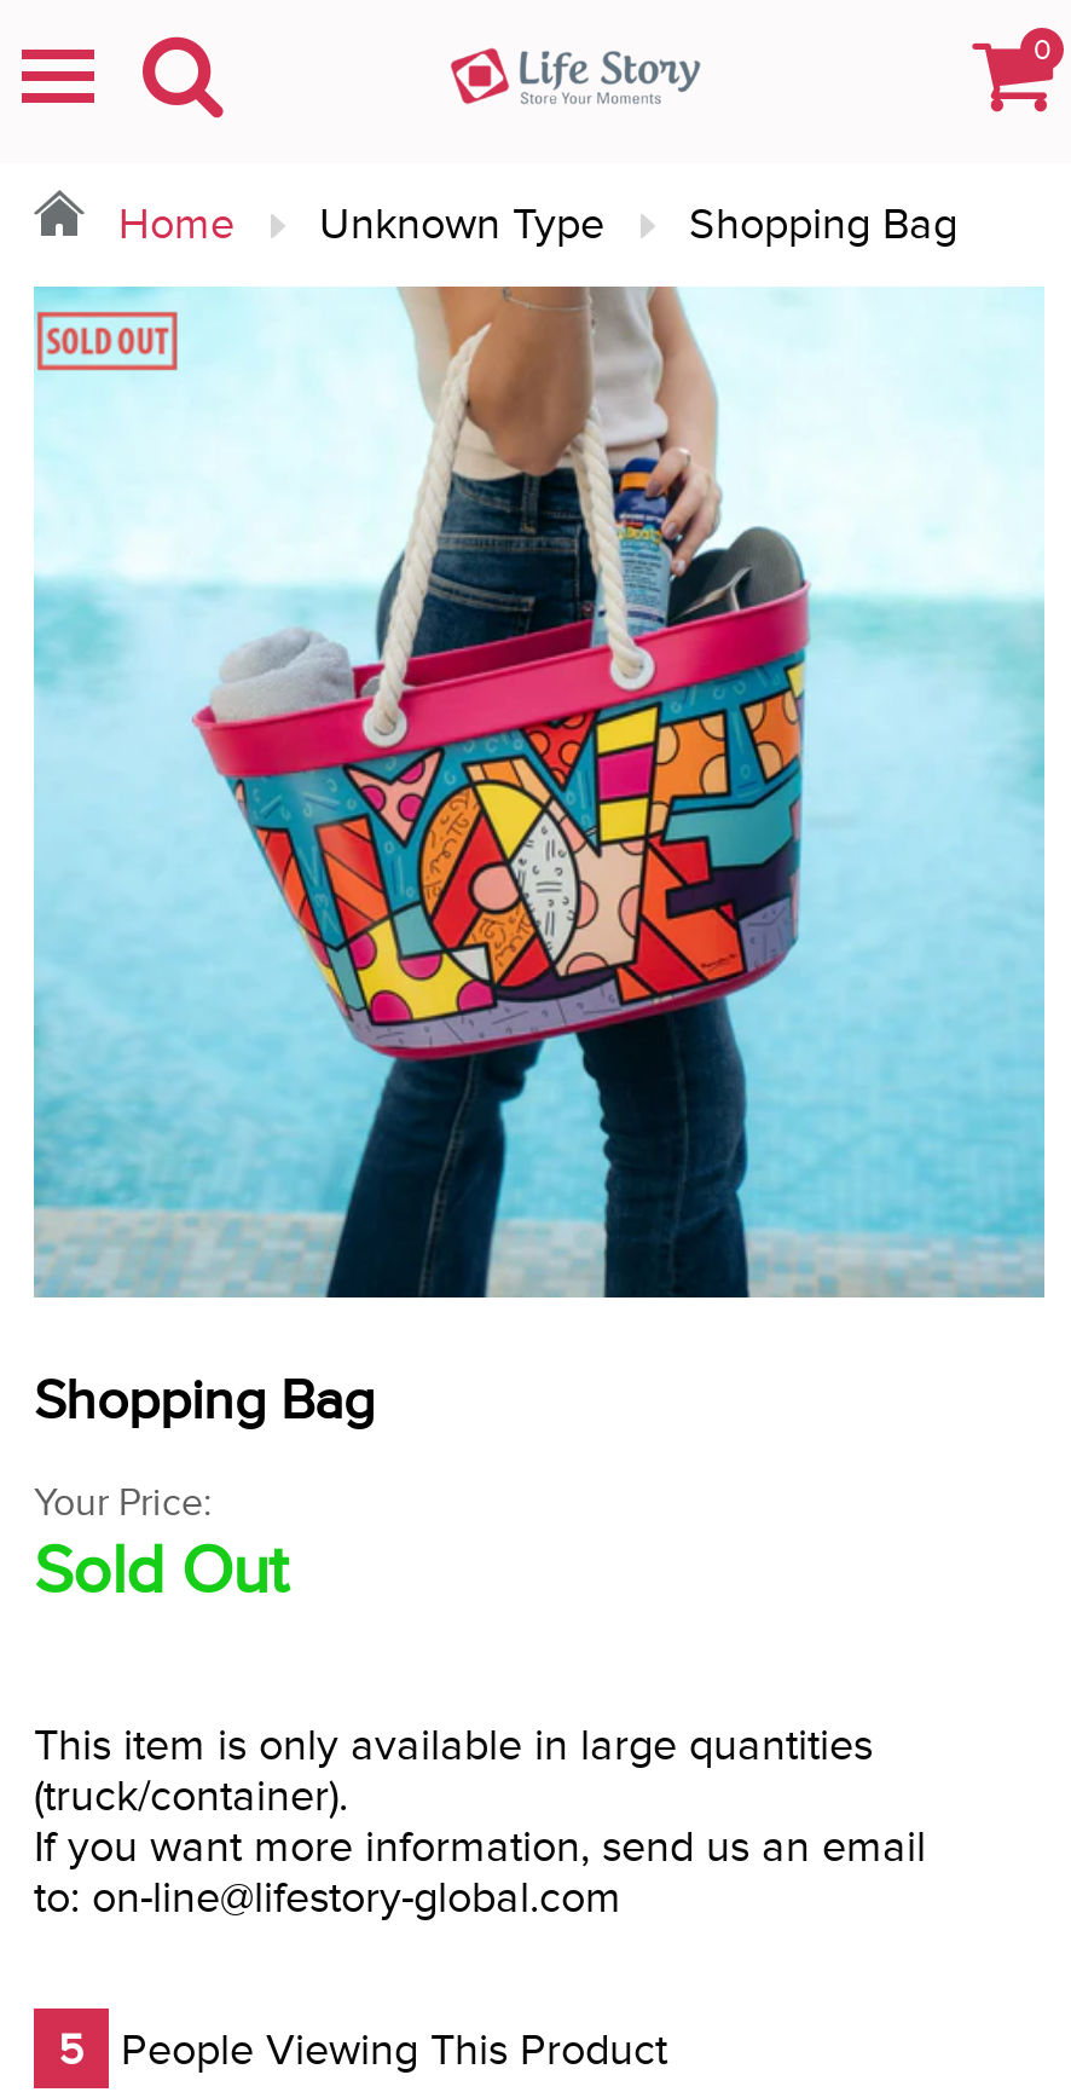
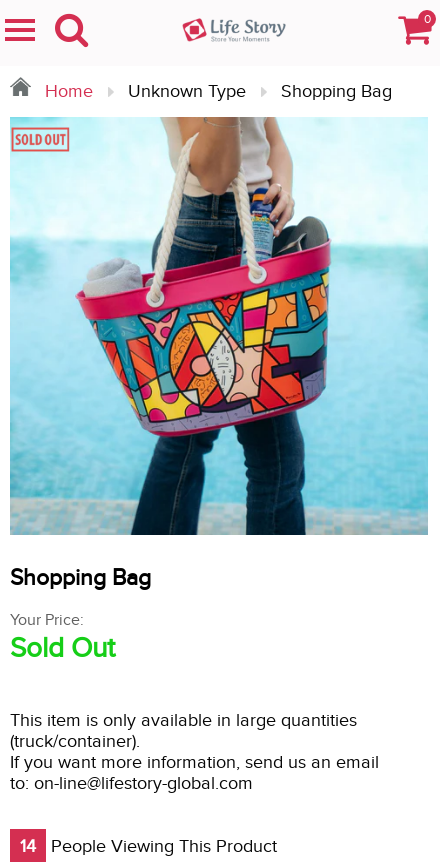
- 5 People Viewing This Product
+ 14 People Viewing This Product
